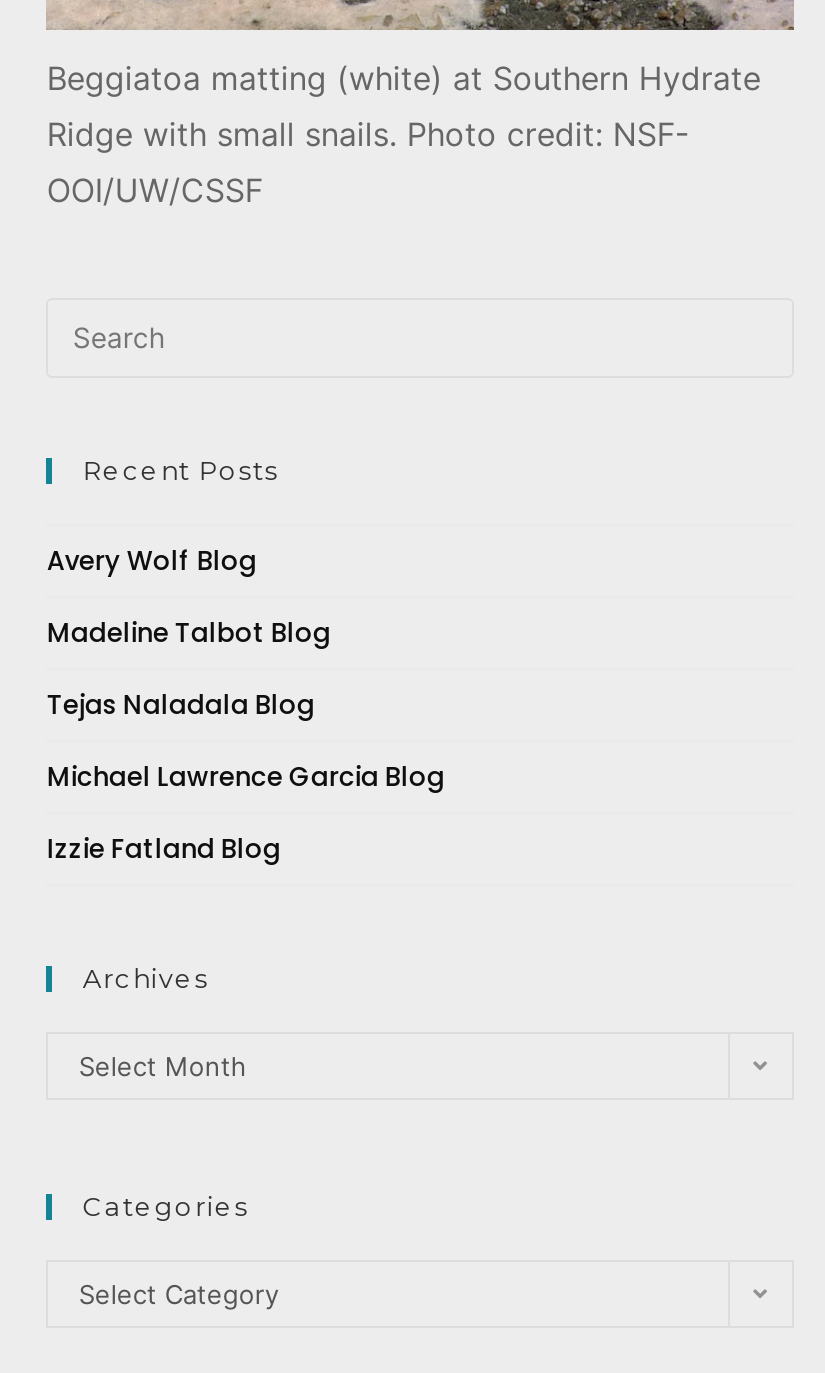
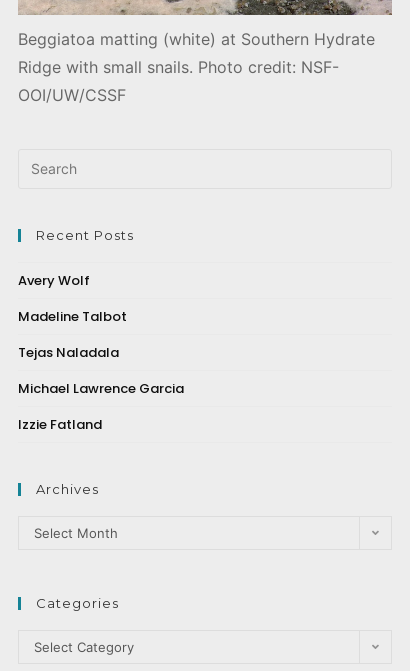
- Avery Wolf Blog
+ Avery Wolf

- Madeline Talbot Blog
+ Madeline Talbot

- Tejas Naladala Blog
+ Tejas Naladala

- Michael Lawrence Garcia Blog
+ Michael Lawrence Garcia

- Izzie Fatland Blog
+ Izzie Fatland
